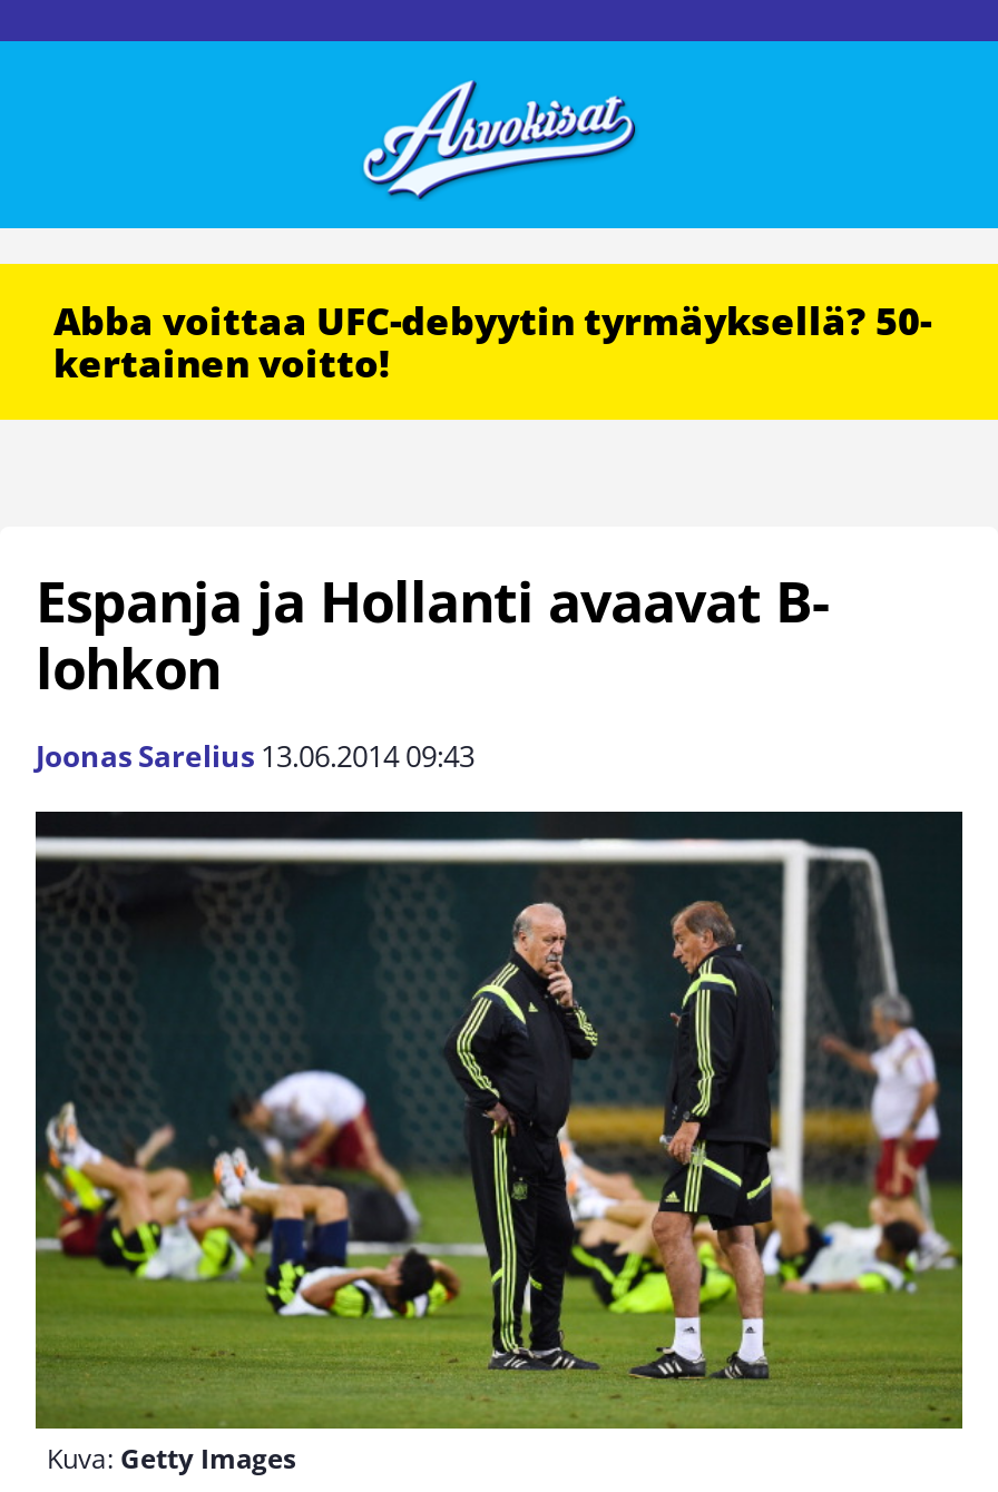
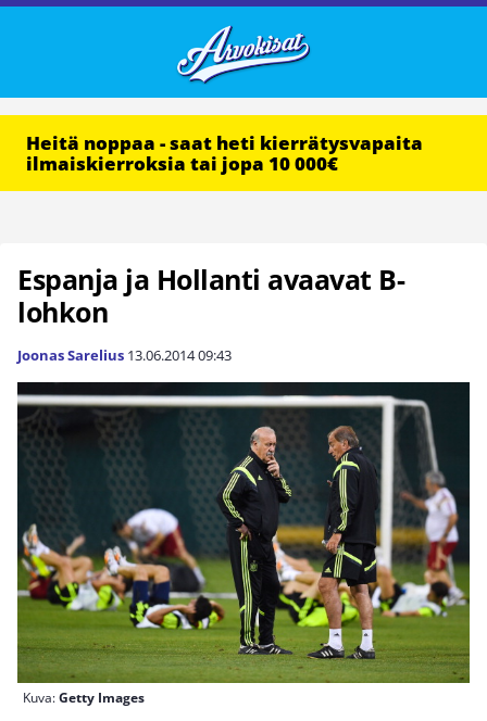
- Abba voittaa UFC-debyytin tyrmäyksellä? 50-
- kertainen voitto!
+ Heitä noppaa - saat heti kierrätysvapaita
+ ilmaiskierroksia tai jopa 10 000€
